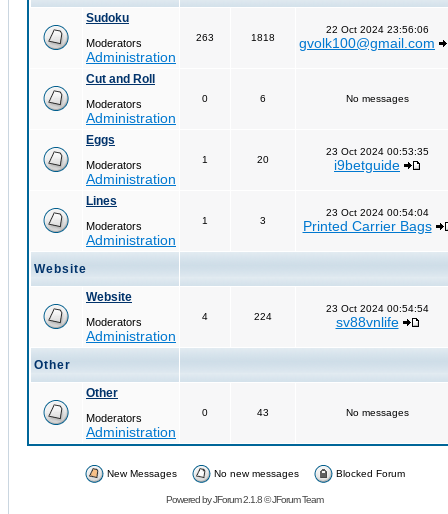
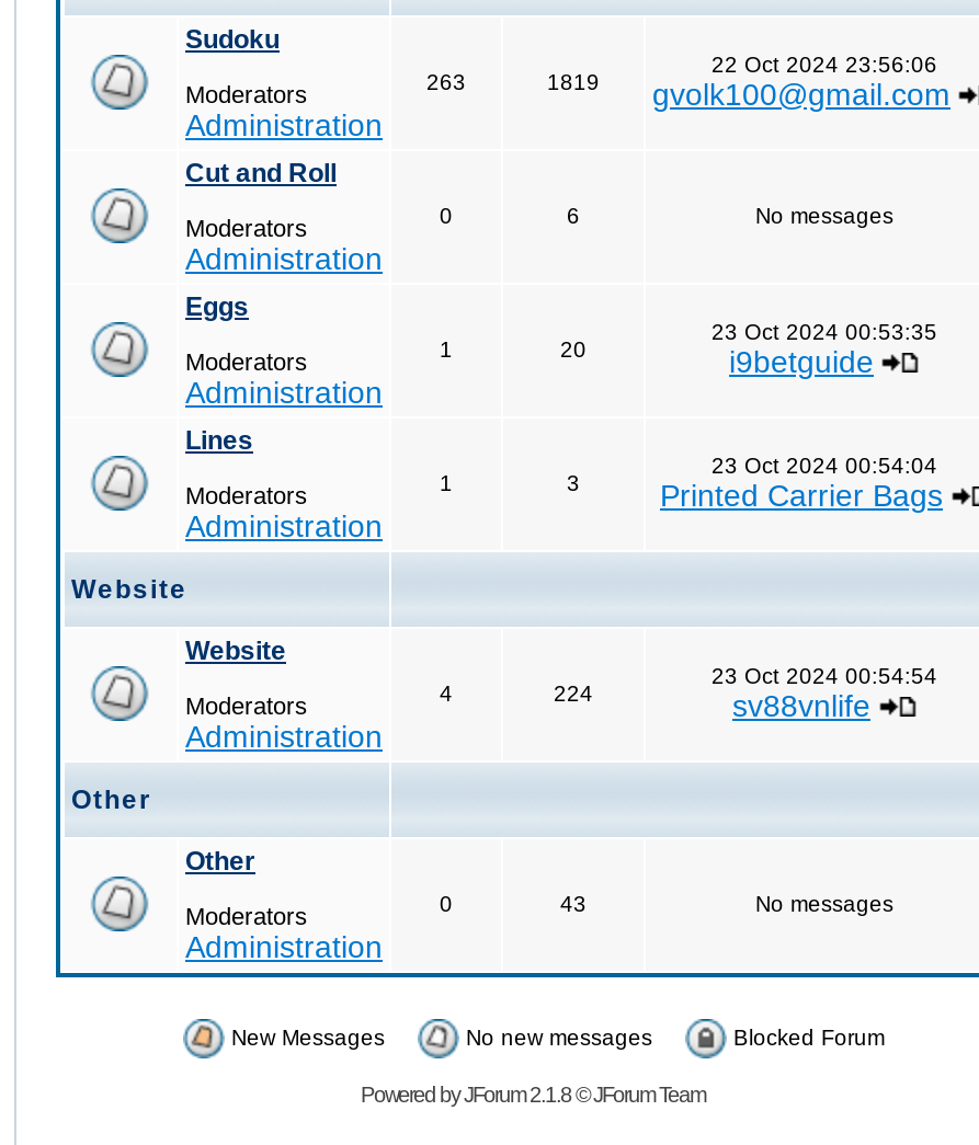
- 1818
+ 1819
